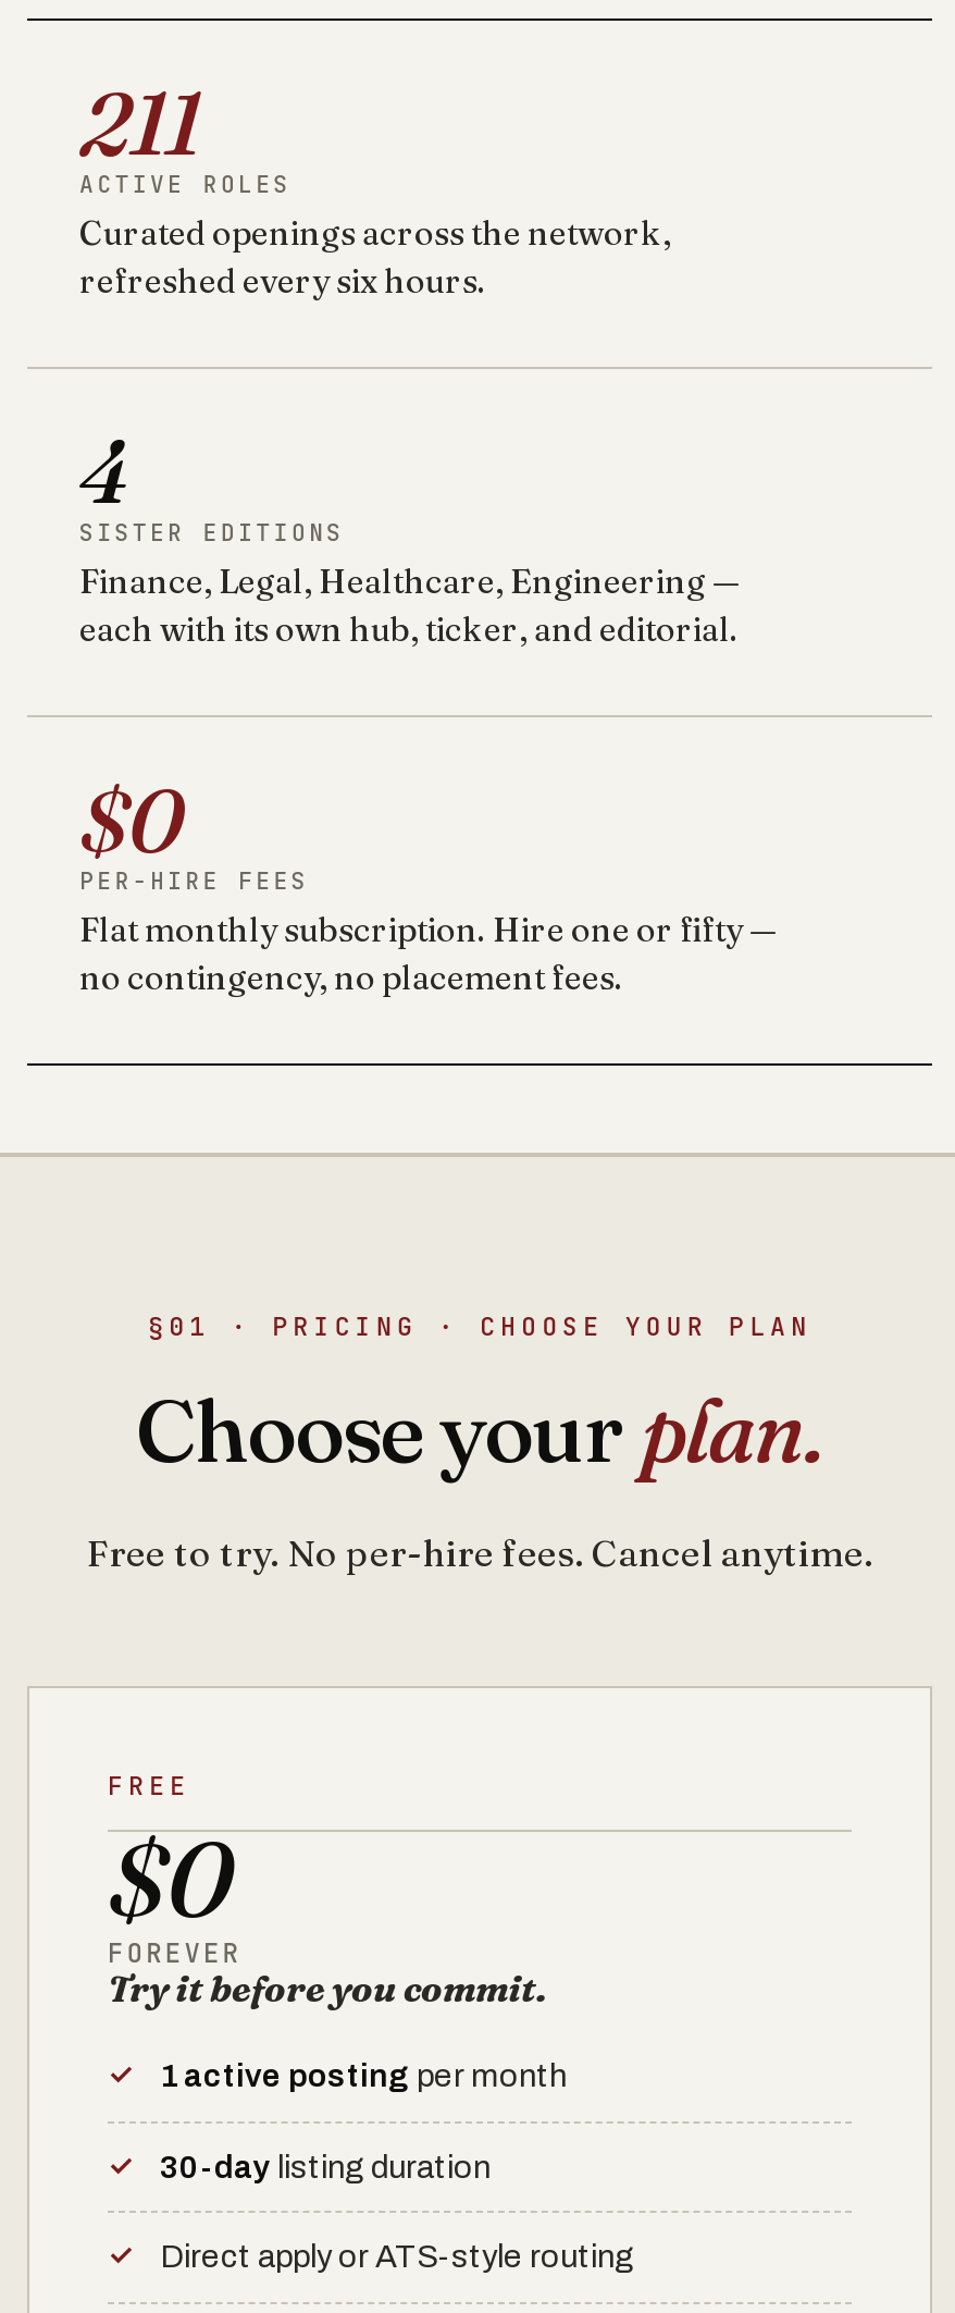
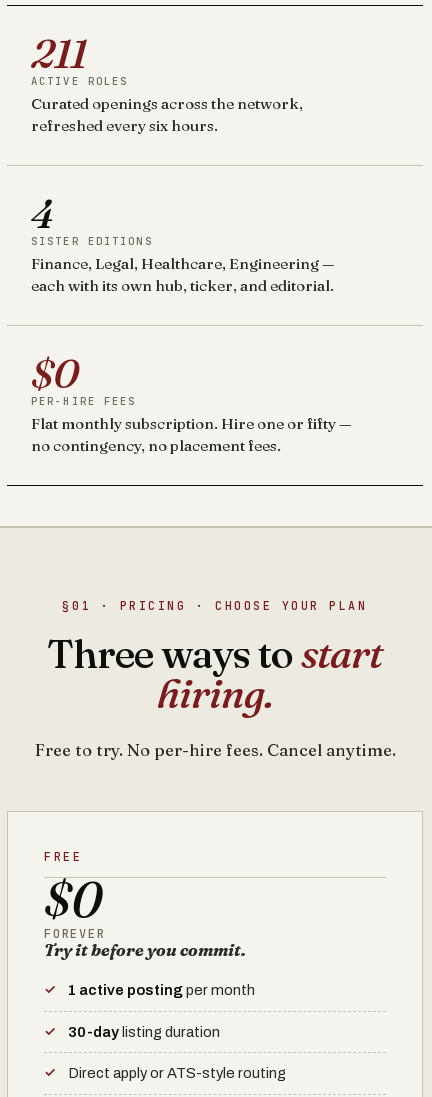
- Choose your plan.
+ Three ways to start
+ hiring.
